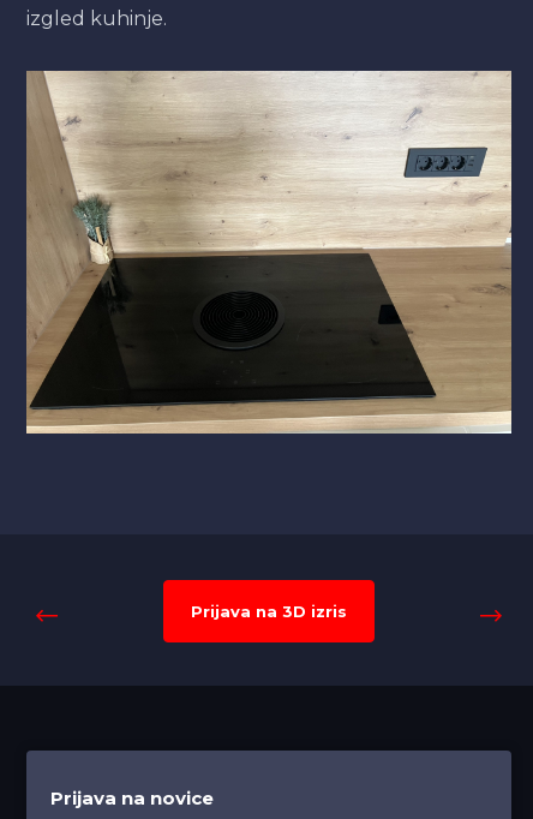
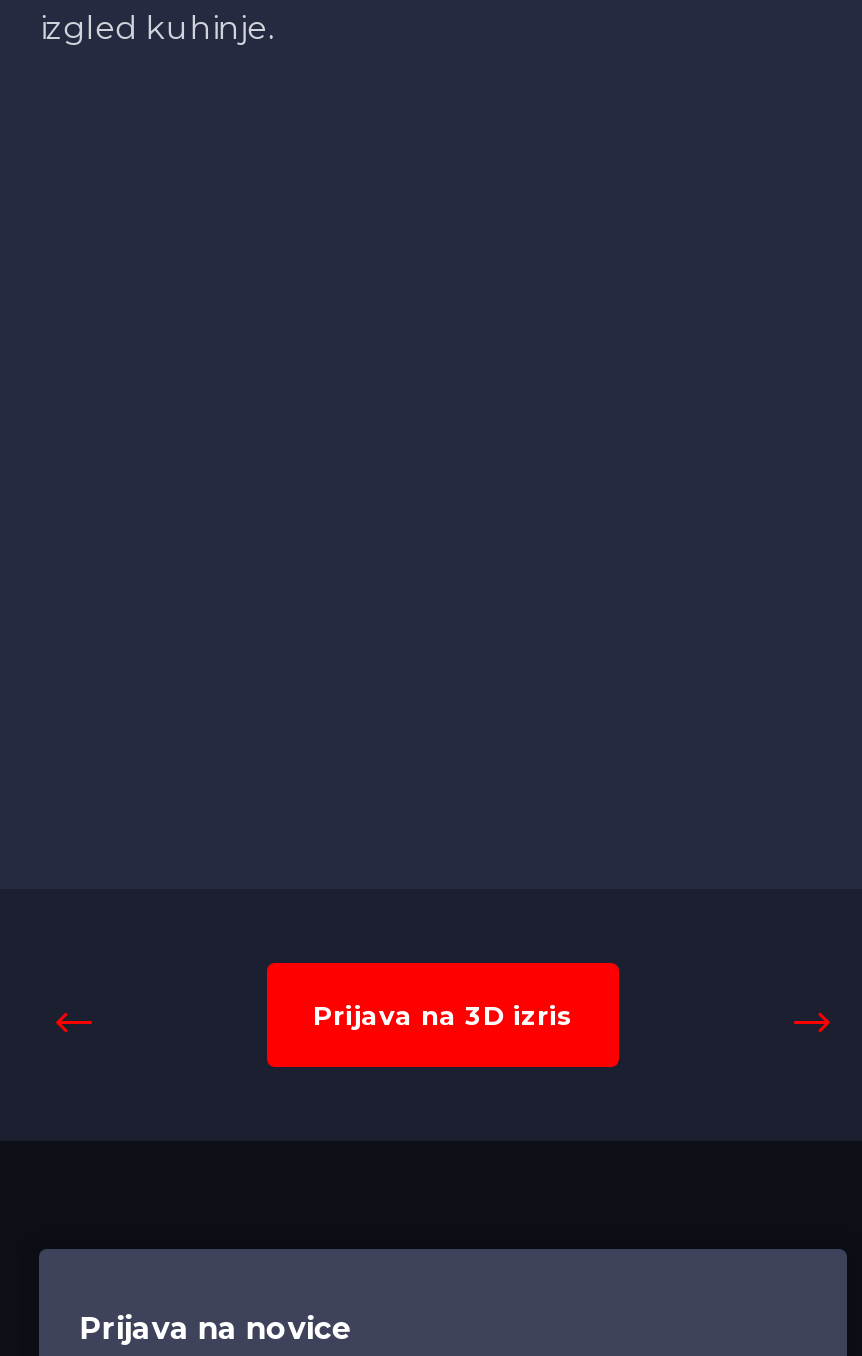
- [image]
